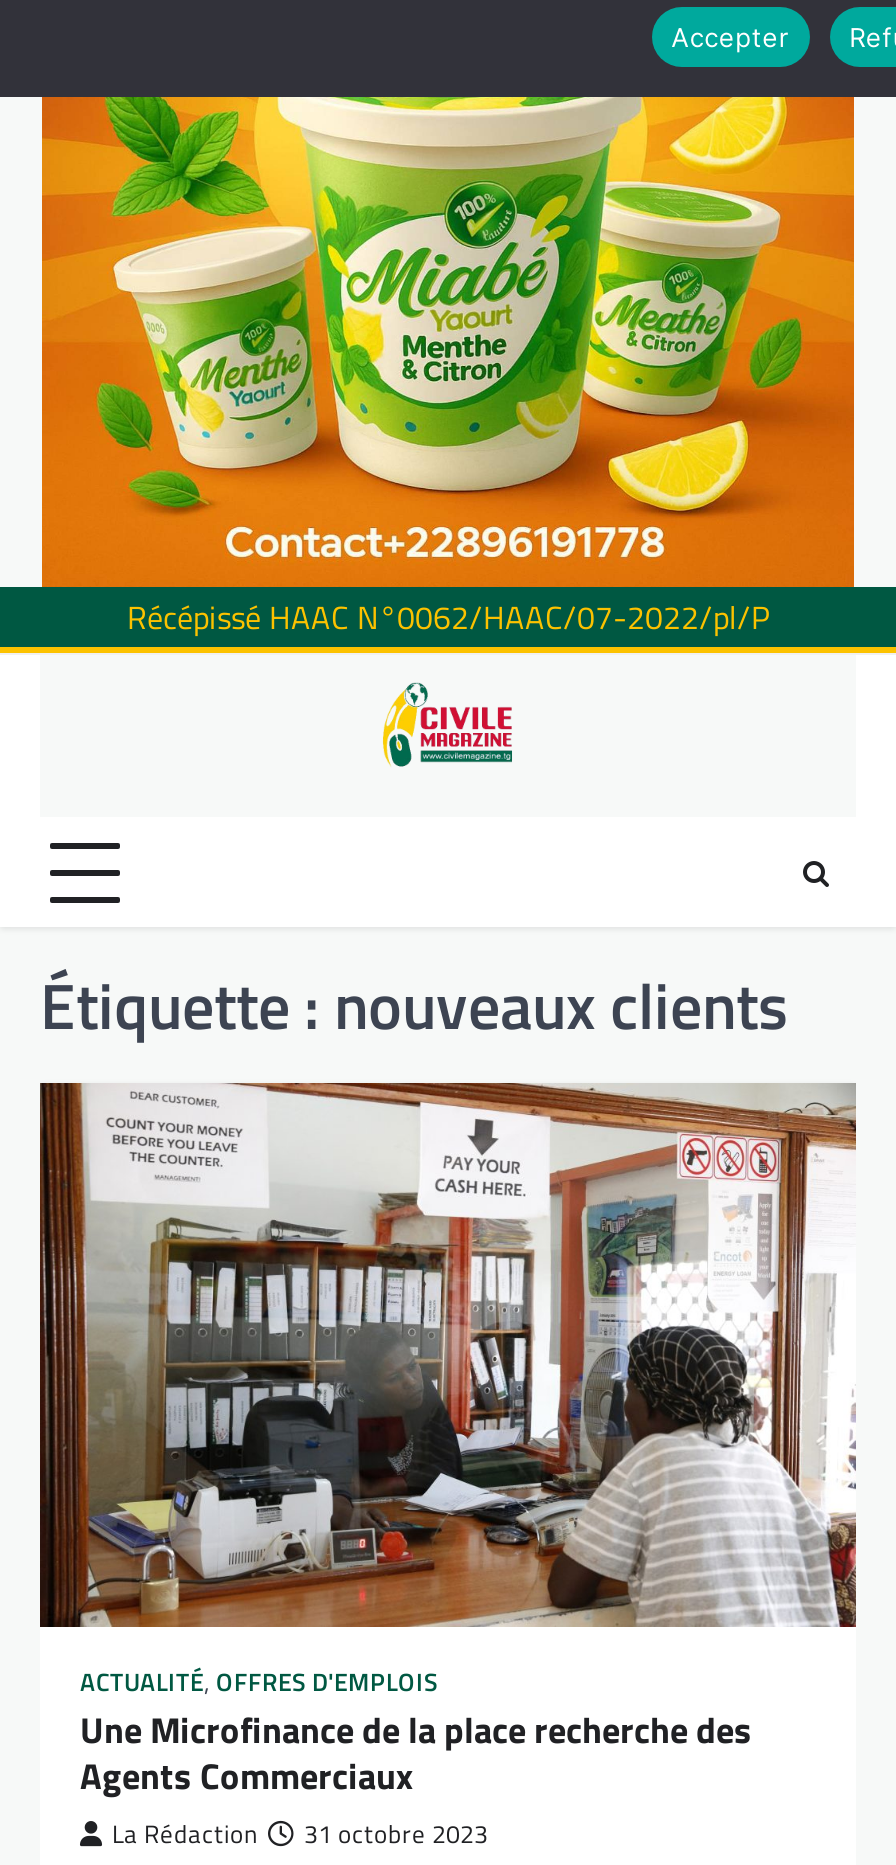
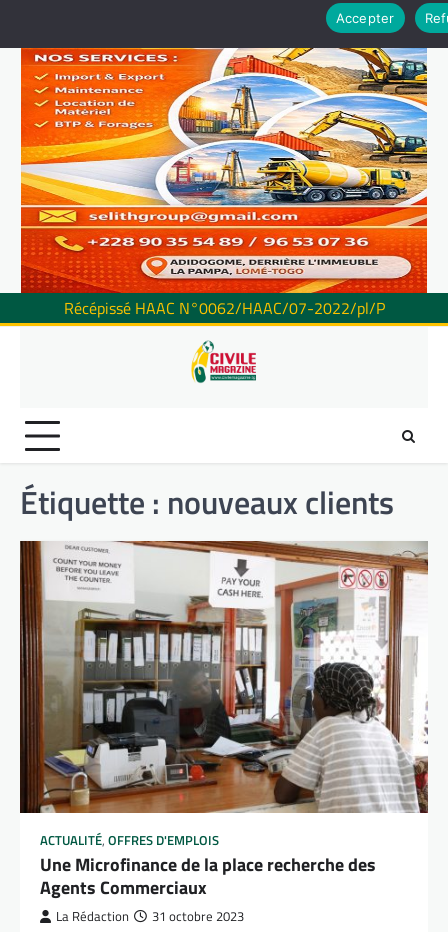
- [image]
+ [image]
